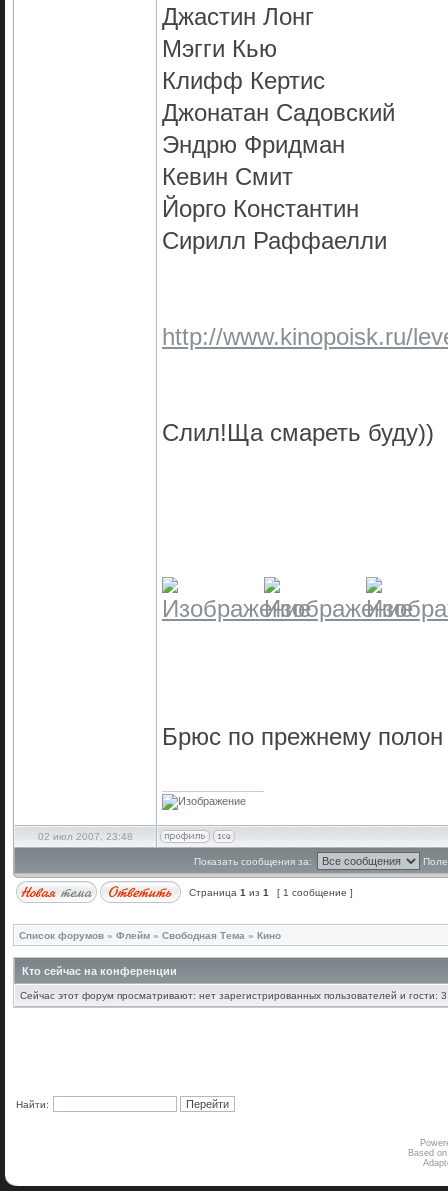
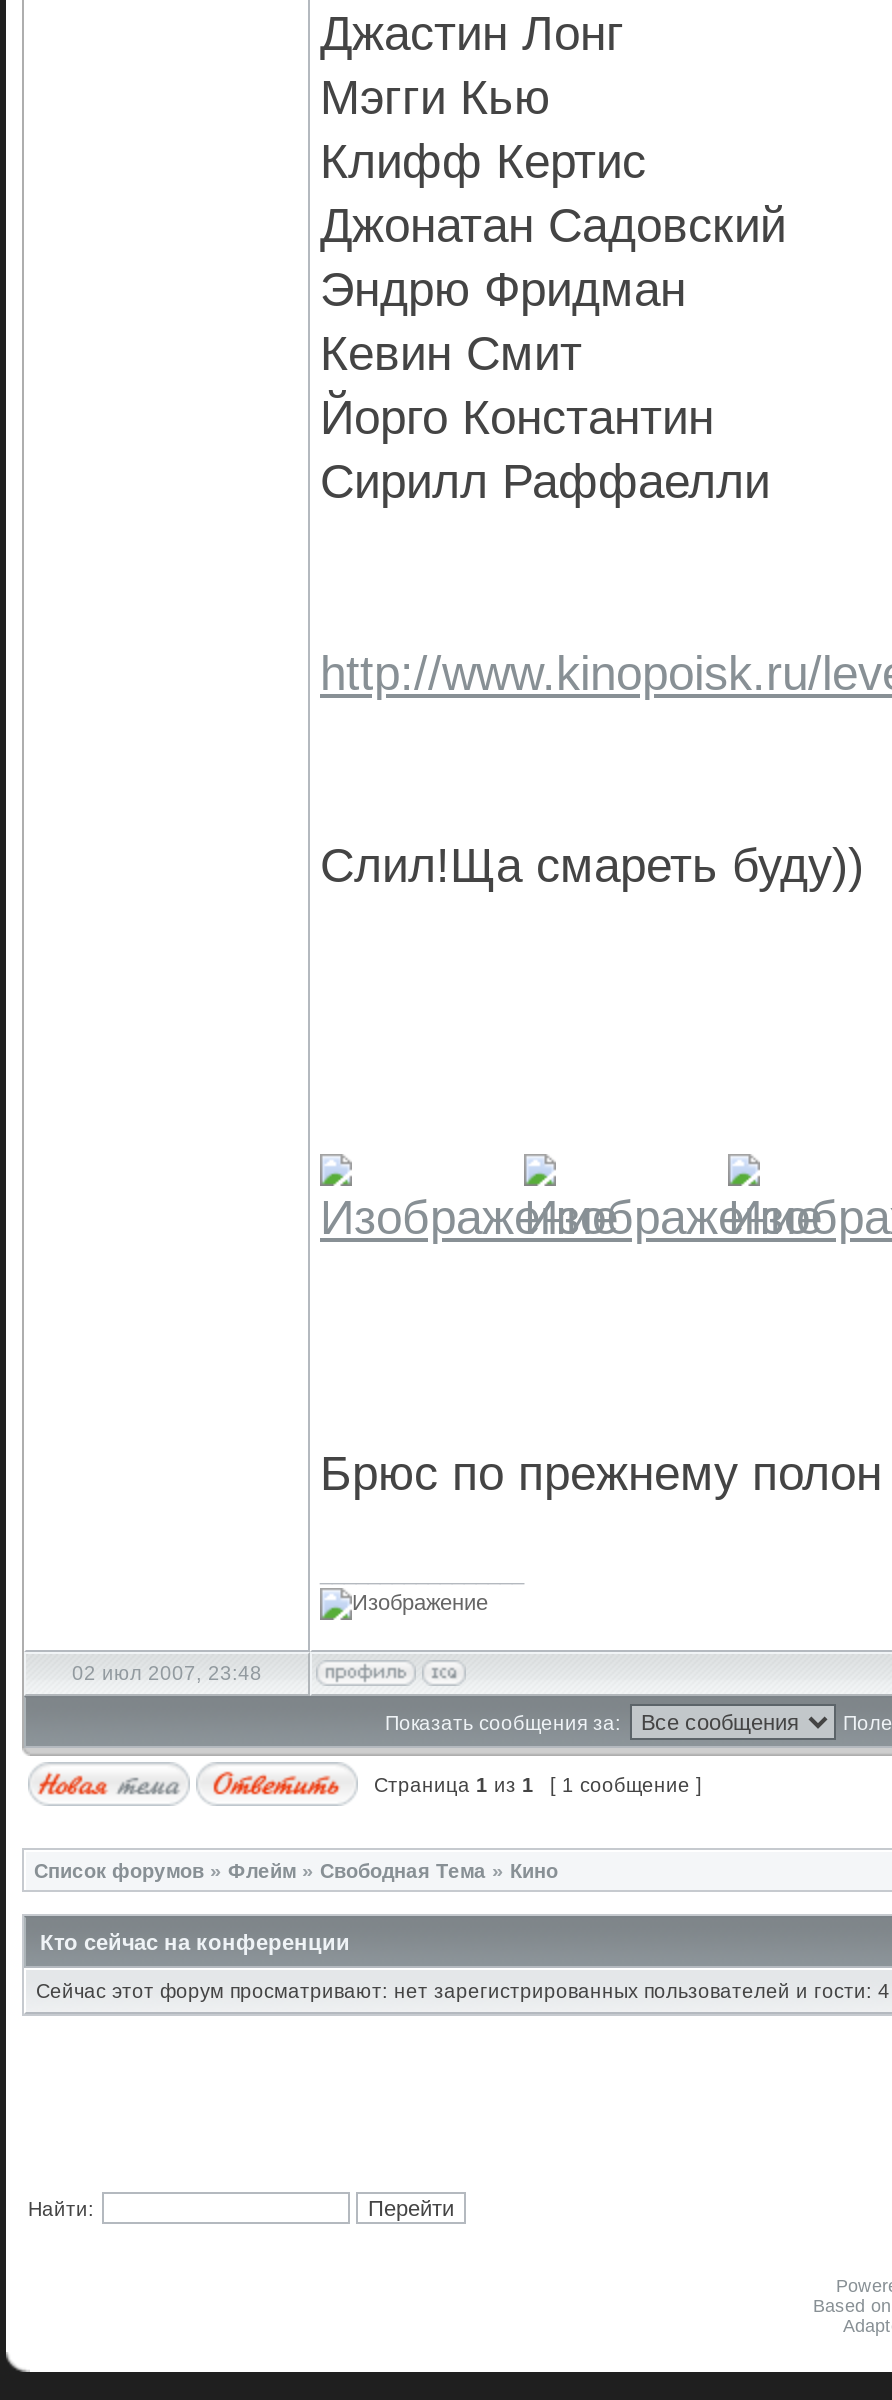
- Сейчас этот форум просматривают: нет зарегистрированных пользователей и гости: 3
+ Сейчас этот форум просматривают: нет зарегистрированных пользователей и гости: 4
